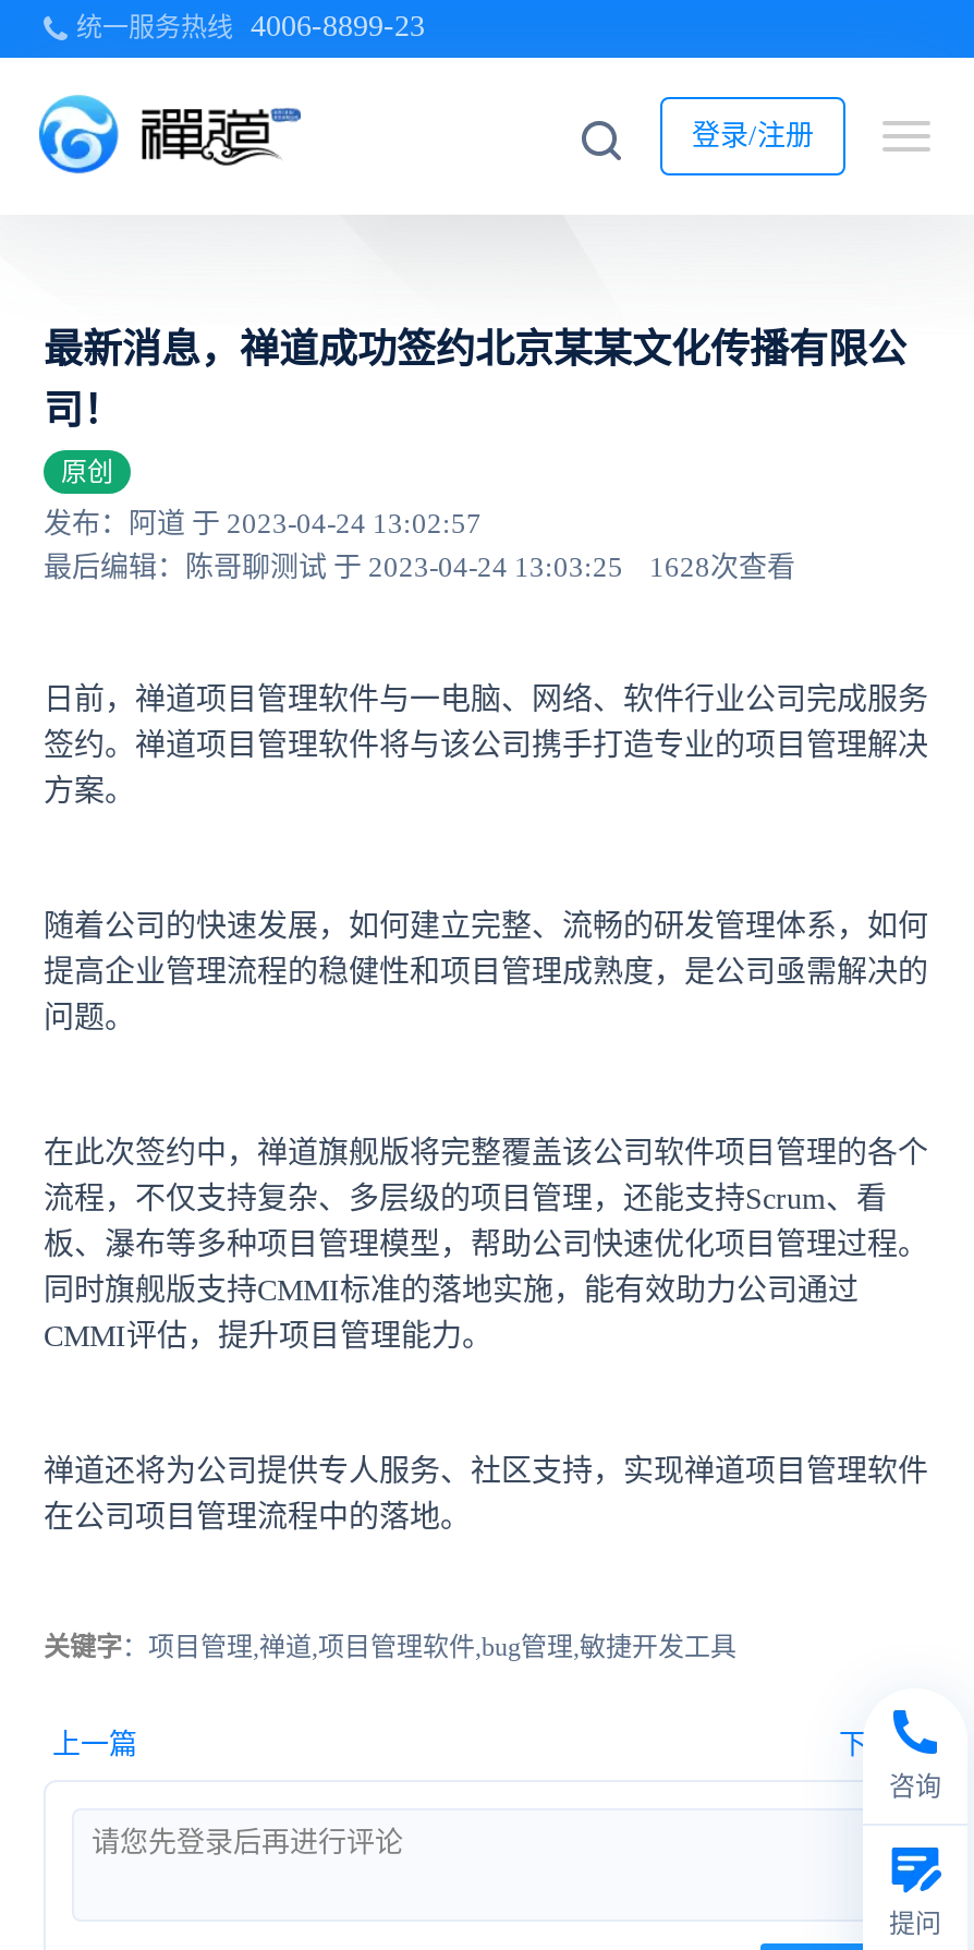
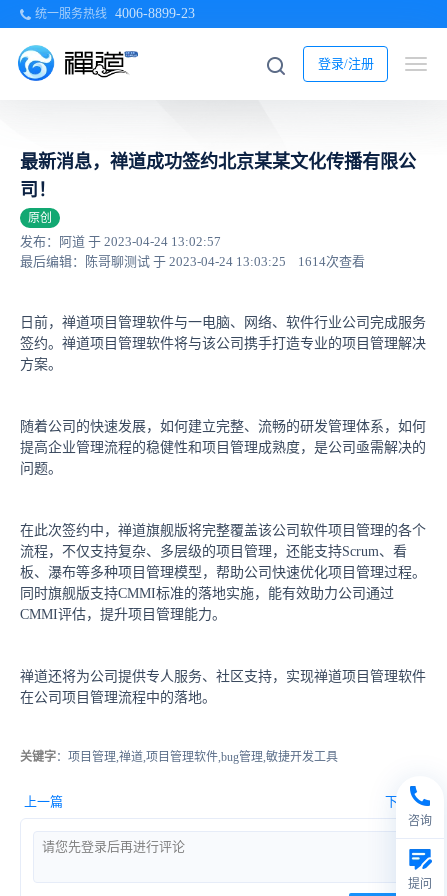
- 最后编辑：陈哥聊测试 于 2023-04-24 13:03:25 1628次查看
+ 最后编辑：陈哥聊测试 于 2023-04-24 13:03:25 1614次查看
